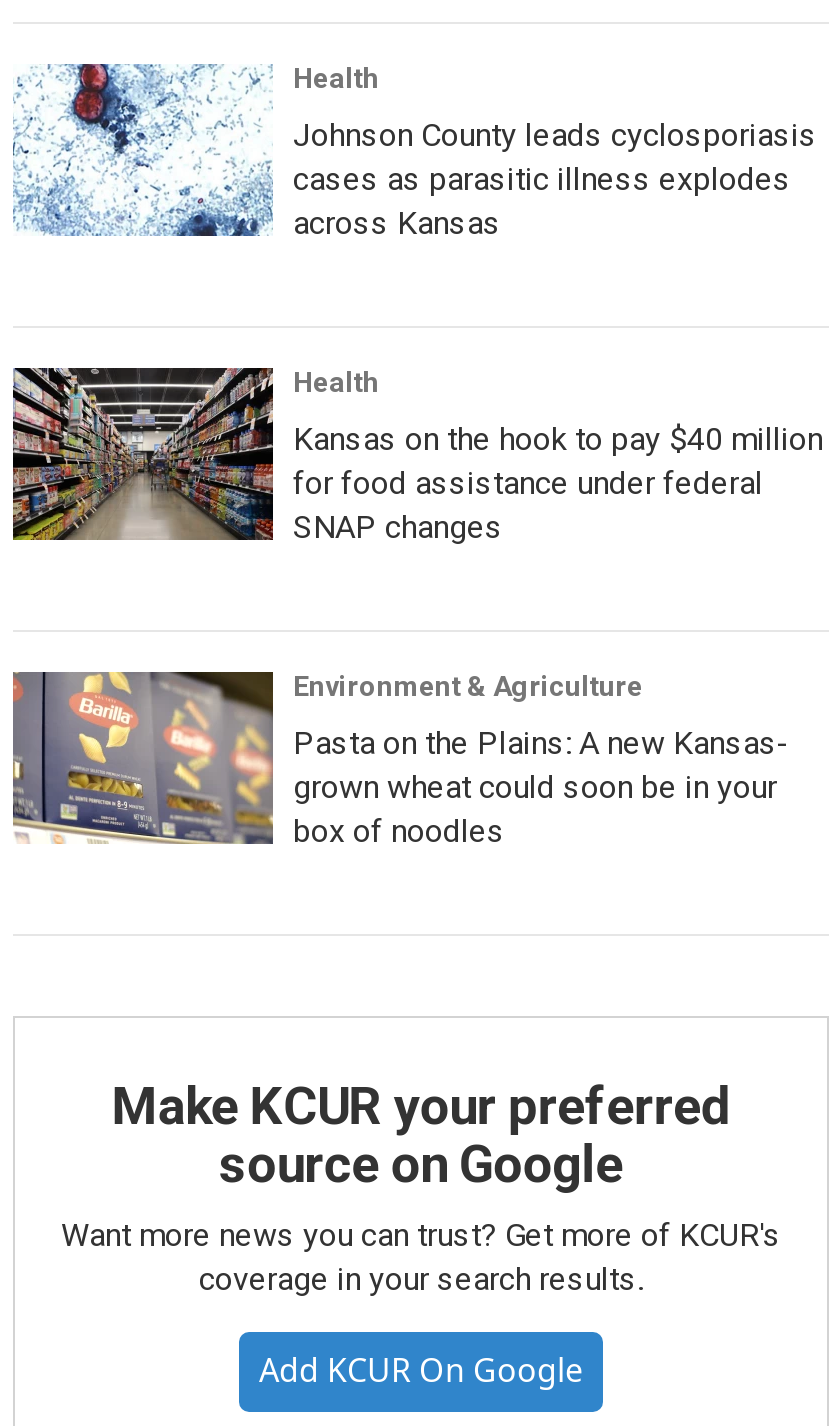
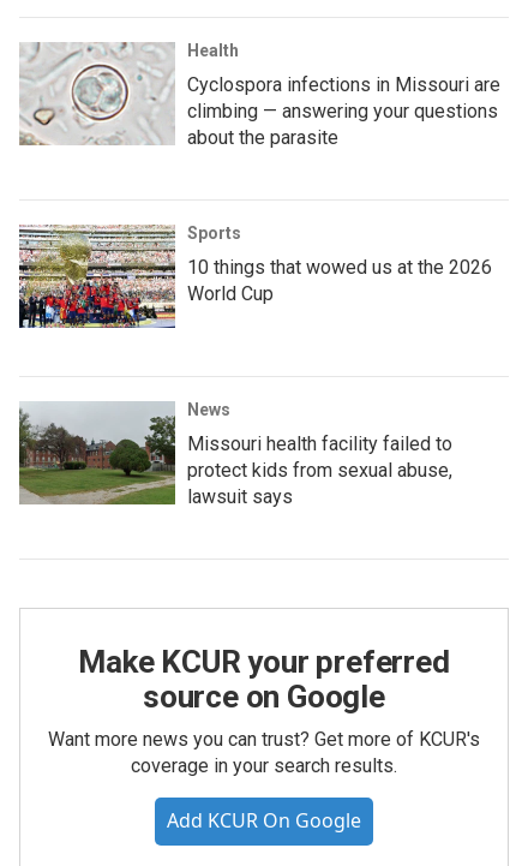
- [image]
- Johnson County leads cyclosporiasis
- cases as parasitic illness explodes
- across Kansas
+ [image]
+ Cyclospora infections in Missouri are
+ climbing — answering your questions
+ about the parasite

- [image]
- Health
+ [image]
+ Sports

- Kansas on the hook to pay $40 million
- for food assistance under federal
- SNAP changes
+ 10 things that wowed us at the 2026
+ World Cup

- [image]
- Environment & Agriculture
+ [image]
+ News

- Pasta on the Plains: A new Kansas-
- grown wheat could soon be in your
- box of noodles
+ Missouri health facility failed to
+ protect kids from sexual abuse,
+ lawsuit says
